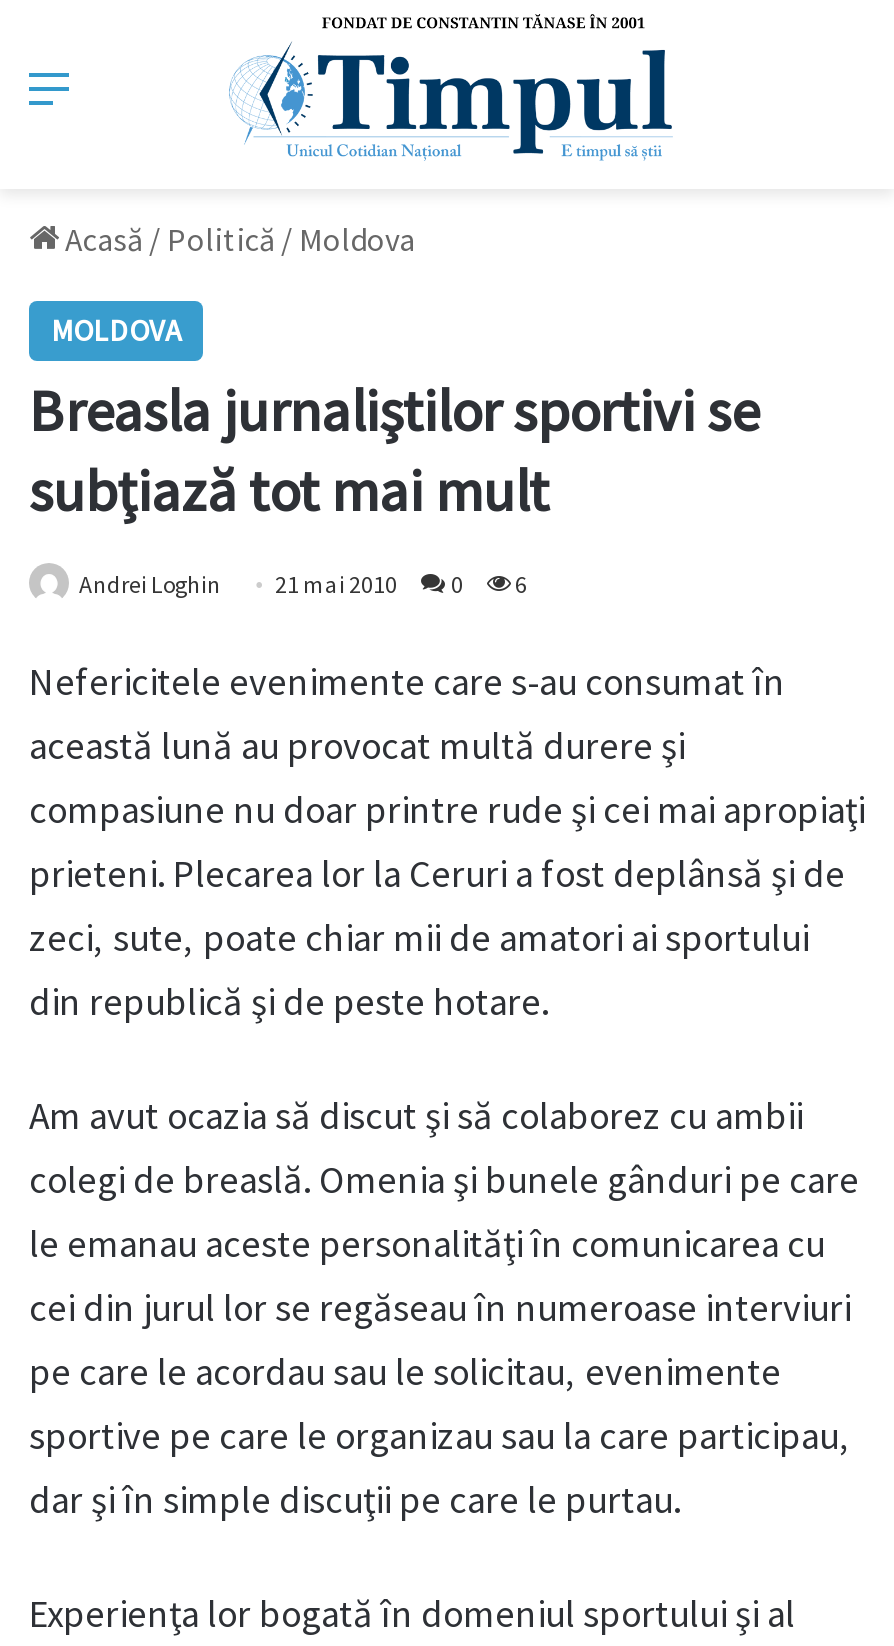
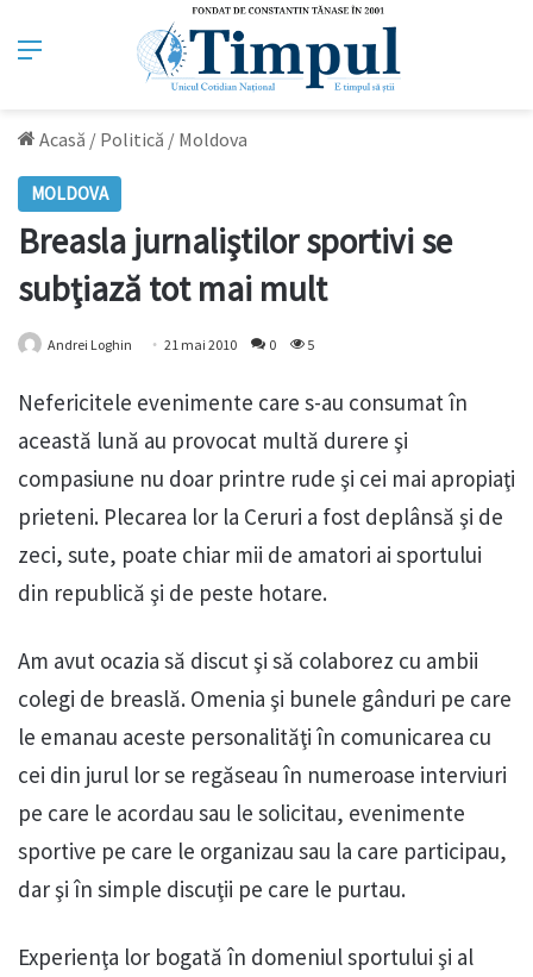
- Andrei Loghin 21 mai 2010 0 6
+ Andrei Loghin 21 mai 2010 0 5
